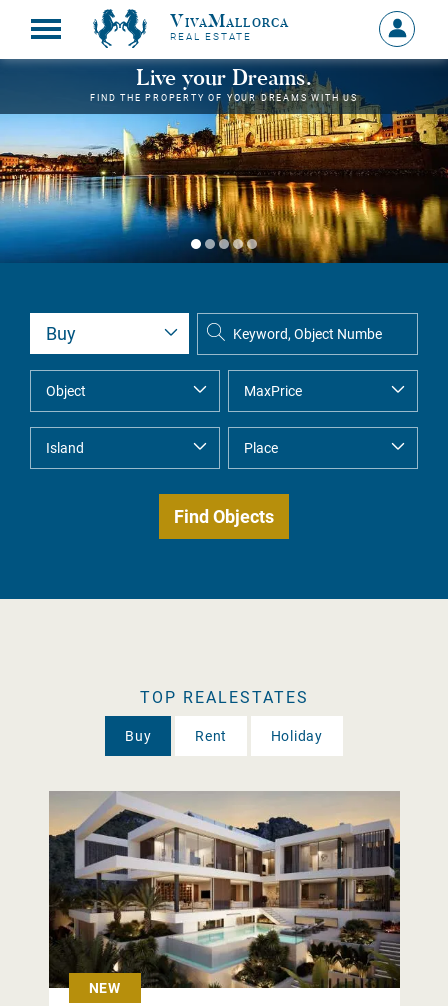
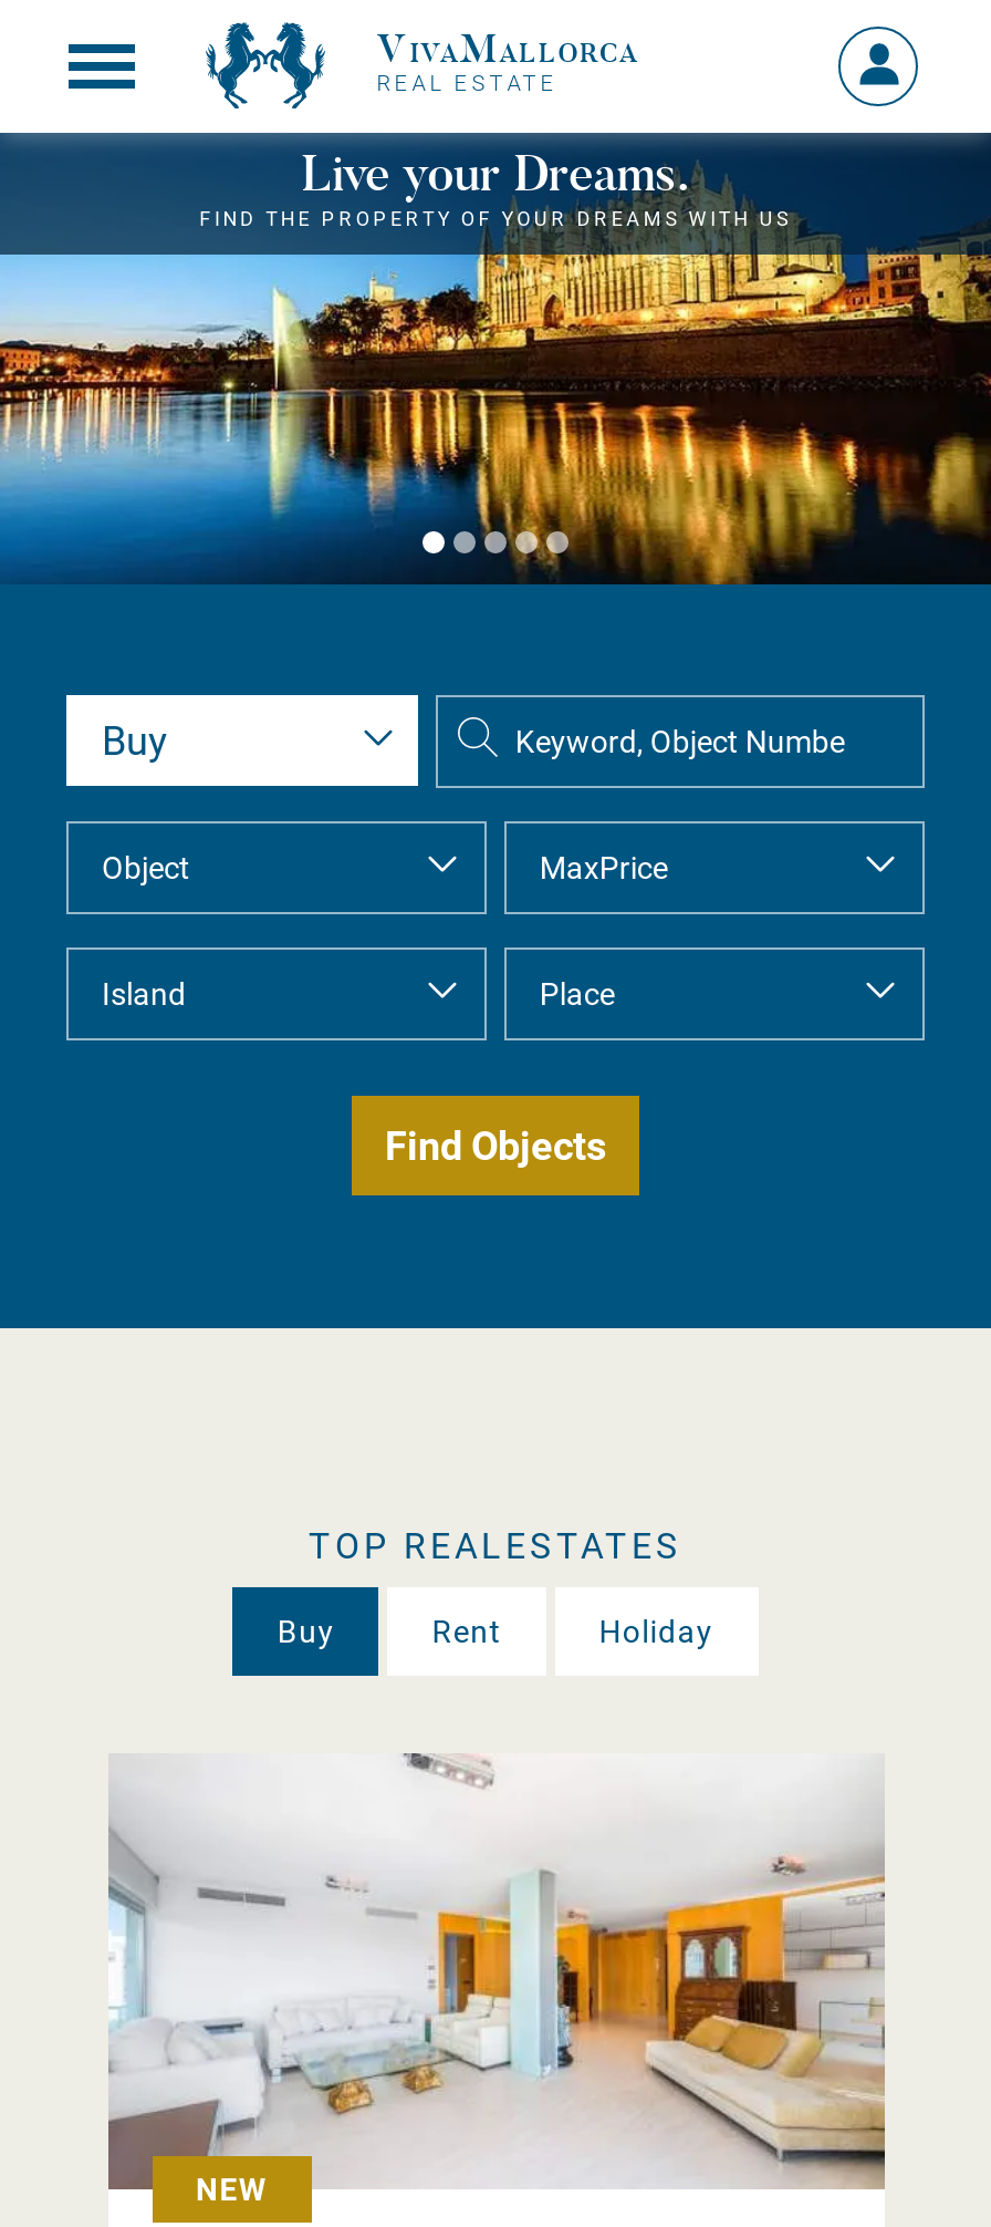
- [image]
+ [image]
